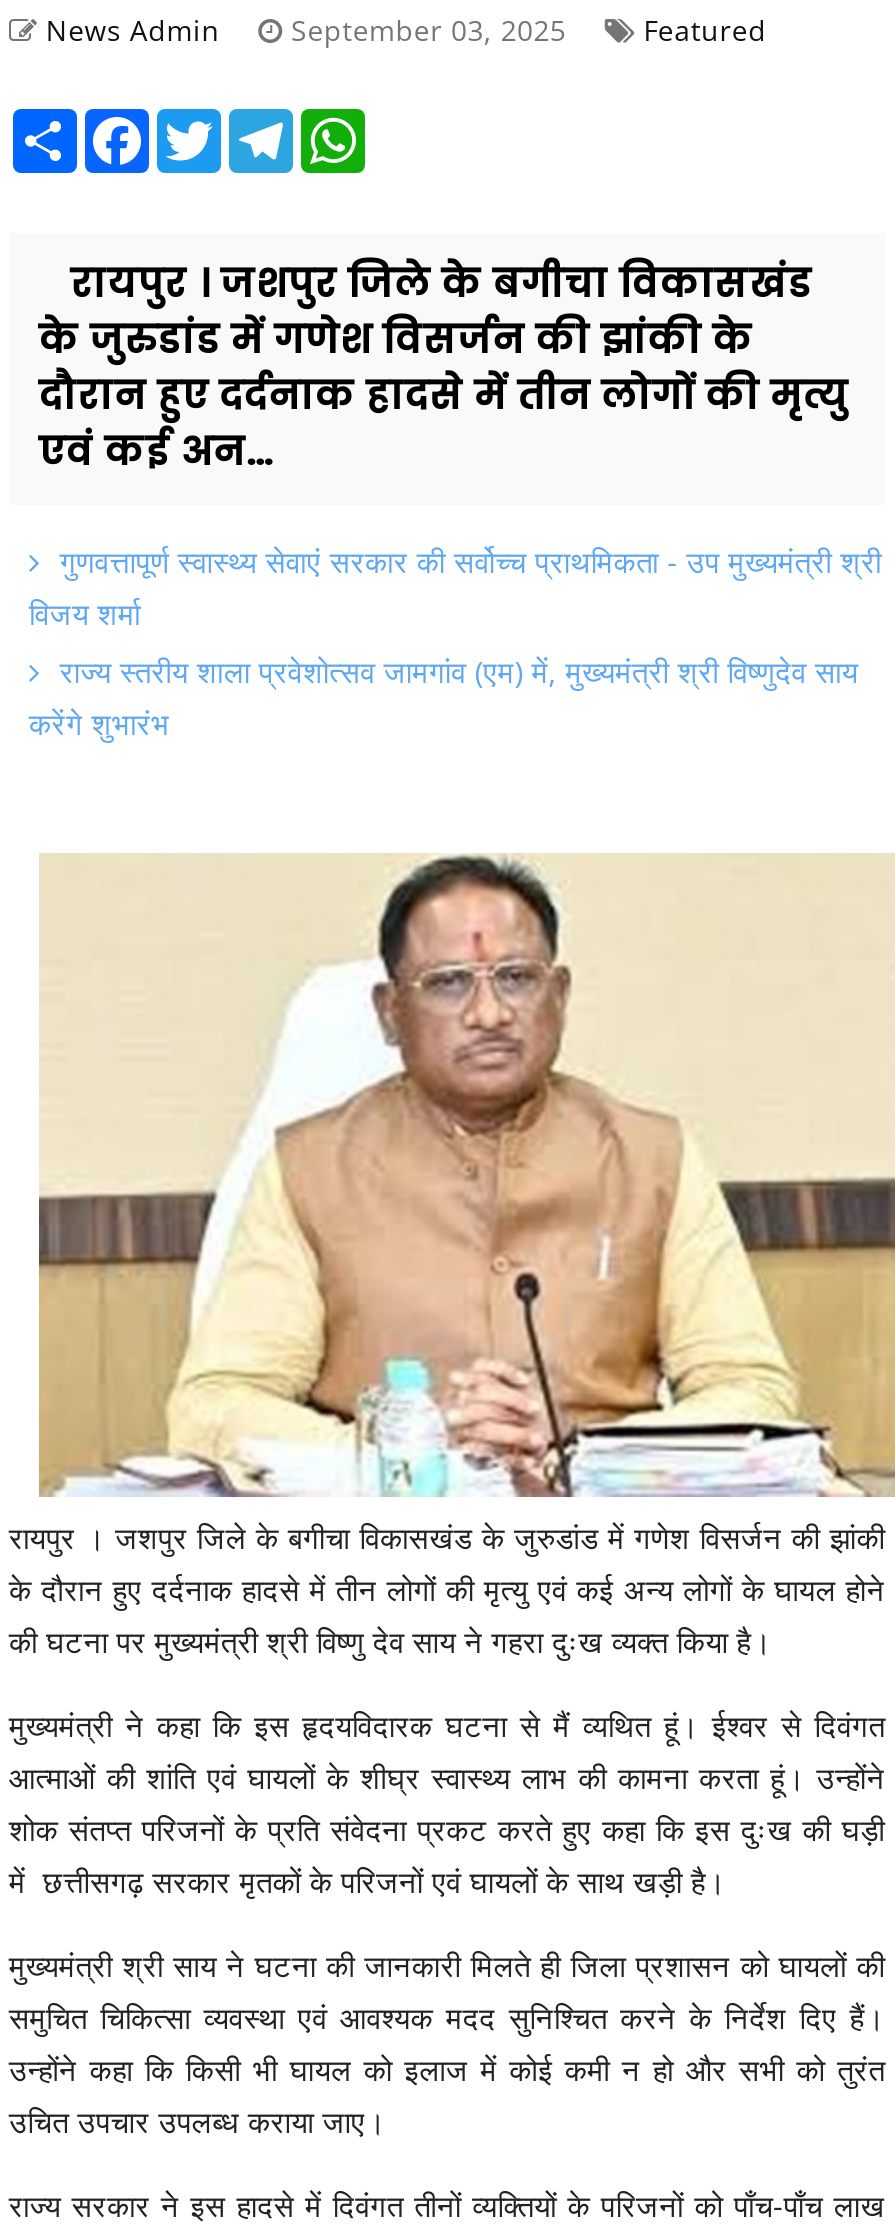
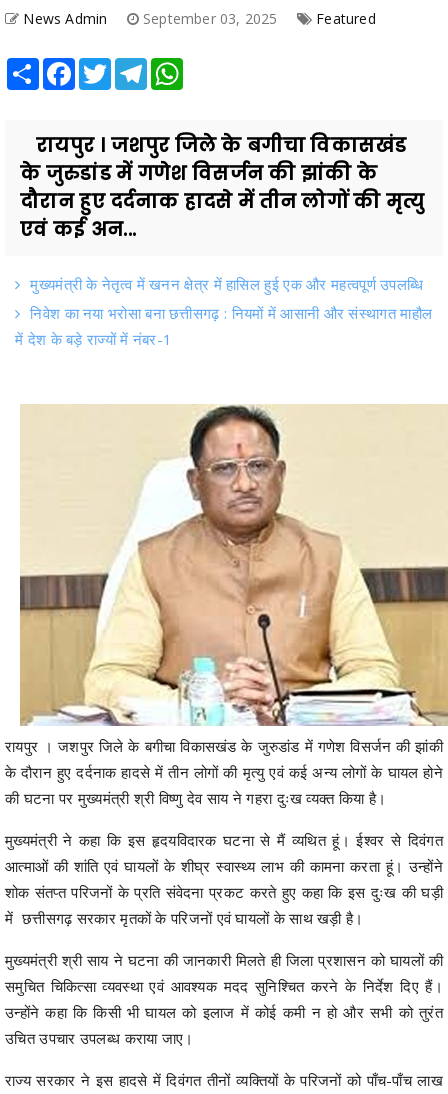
- गुणवत्तापूर्ण स्वास्थ्य सेवाएं सरकार की सर्वोच्च प्राथमिकता - उप मुख्यमंत्री श्री
- विजय शर्मा
- राज्य स्तरीय शाला प्रवेशोत्सव जामगांव (एम) में, मुख्यमंत्री श्री विष्णुदेव साय
- करेंगे शुभारंभ
+ मुख्यमंत्री के नेतृत्व में खनन क्षेत्र में हासिल हुई एक और महत्वपूर्ण उपलब्धि
+ निवेश का नया भरोसा बना छत्तीसगढ़ : नियमों में आसानी और संस्थागत माहौल
+ में देश के बड़े राज्यों में नंबर-1
